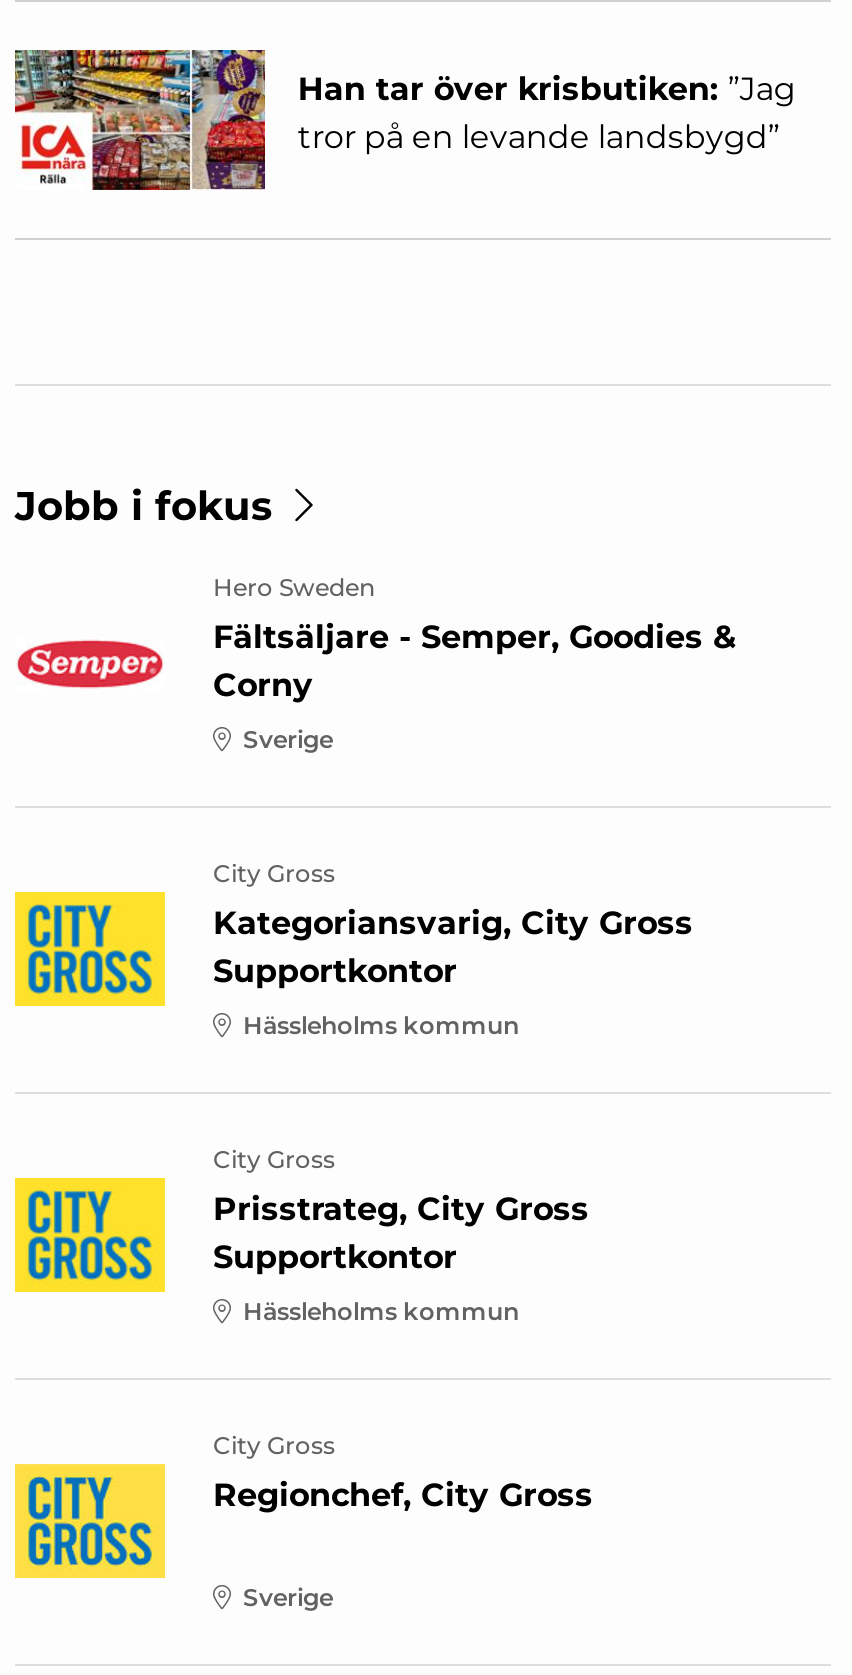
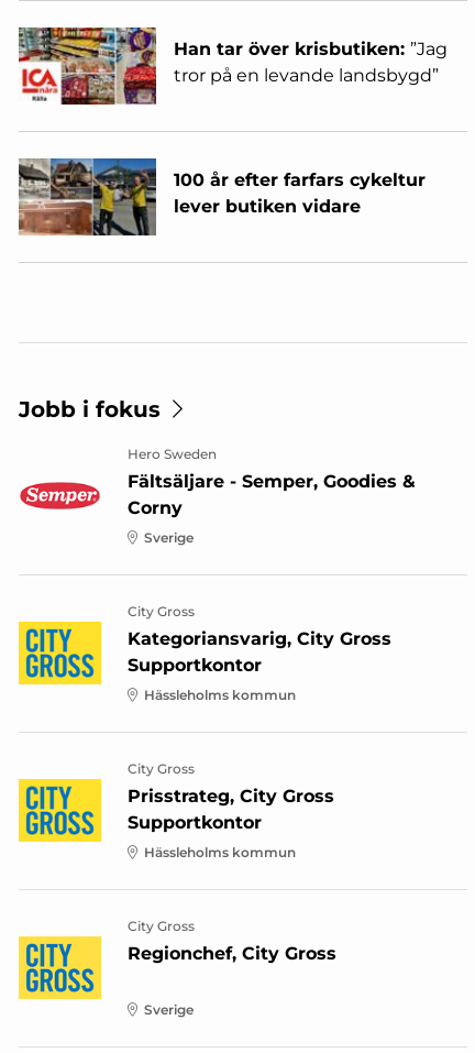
+ [image]
+ 100 år efter farfars cykeltur
+ lever butiken vidare
